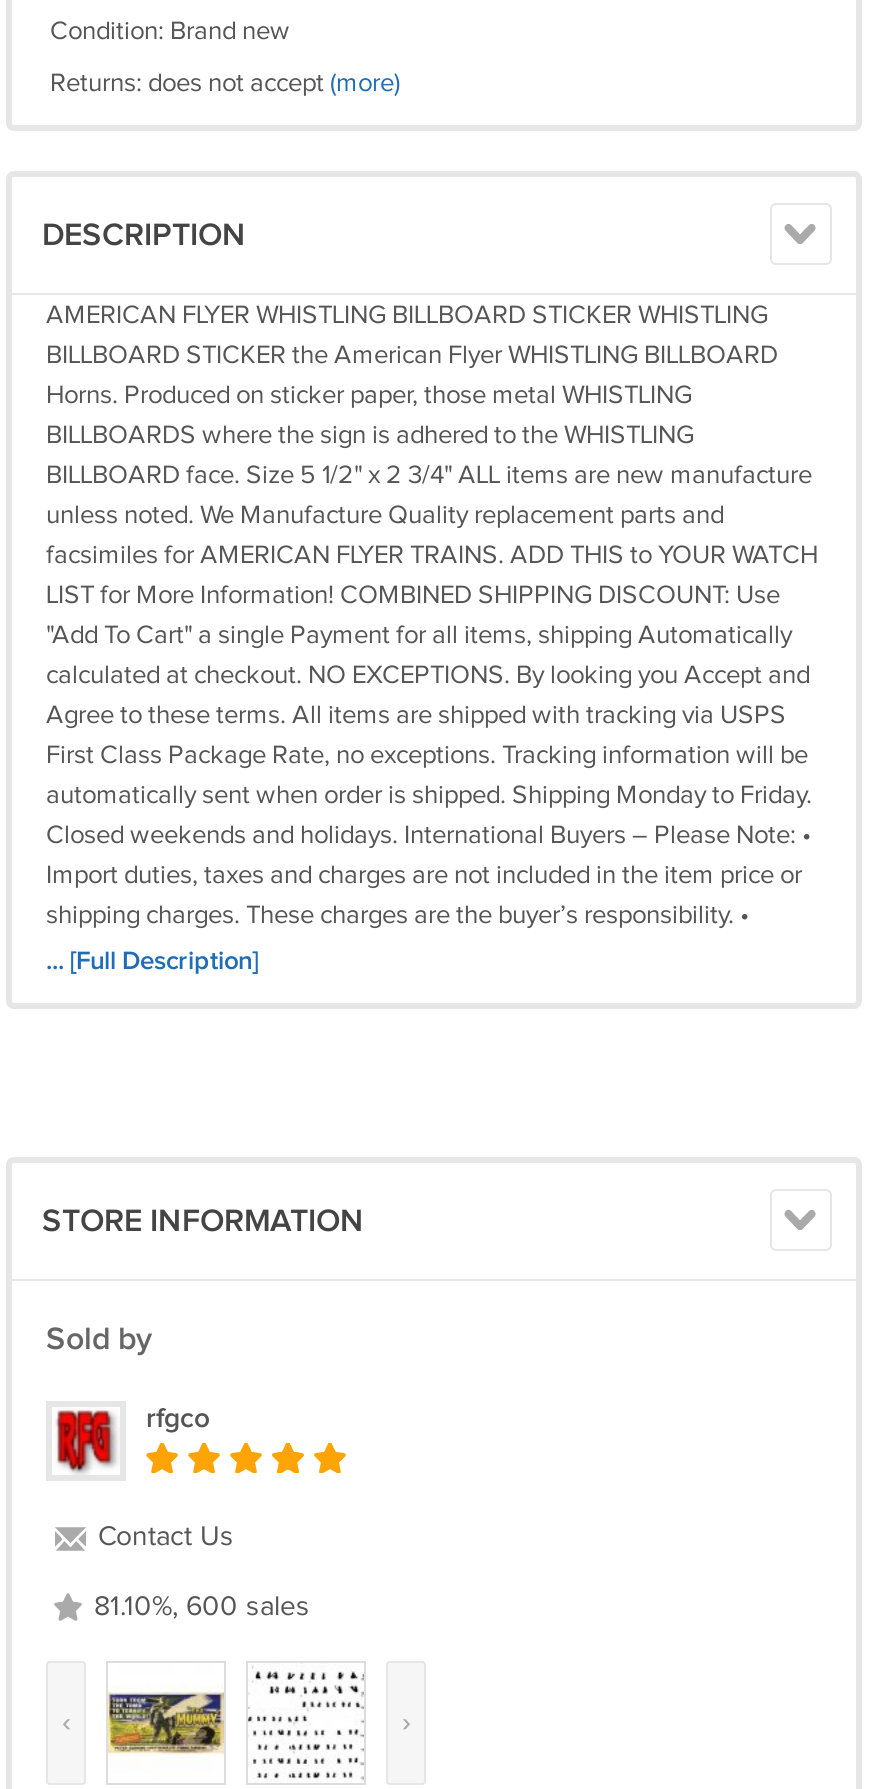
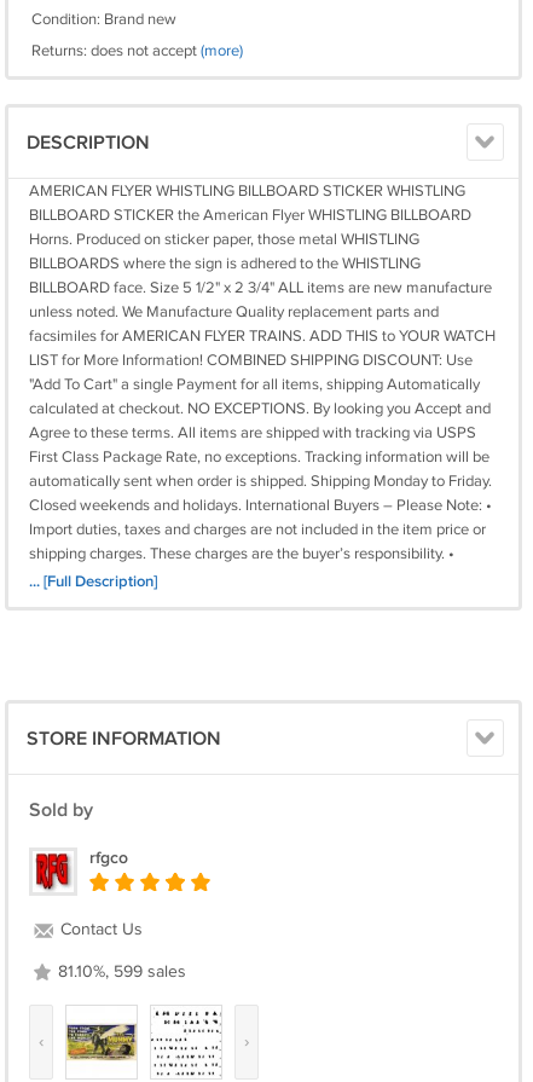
- 81.10%, 600 sales
+ 81.10%, 599 sales
